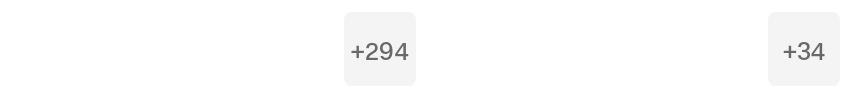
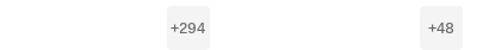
- +34
+ +48
